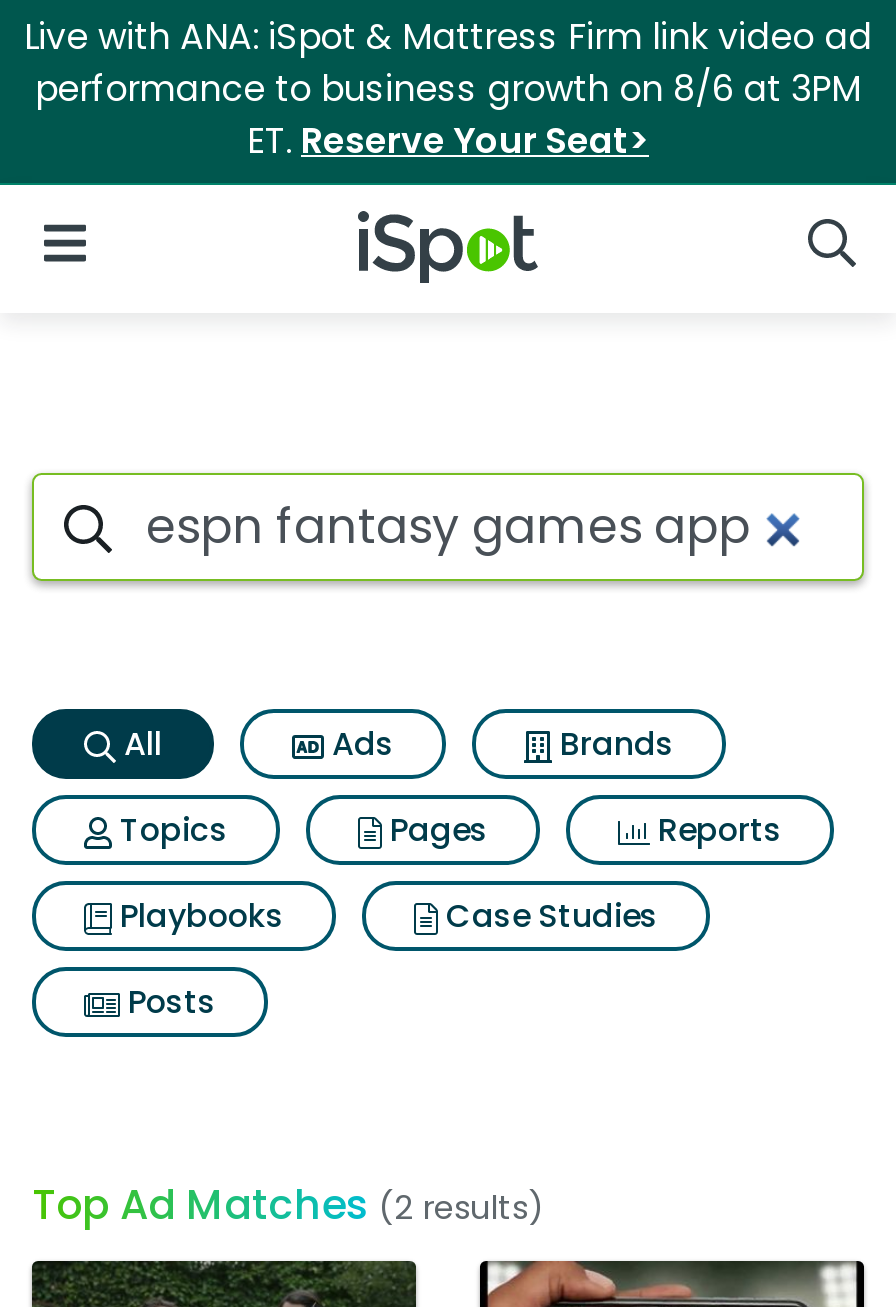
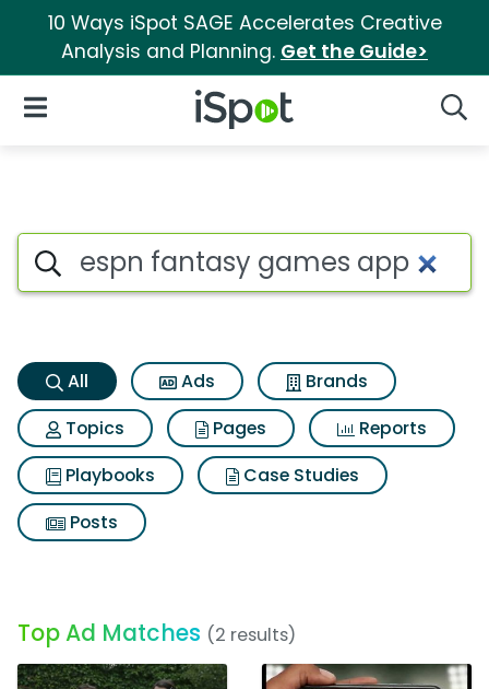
- Live with ANA: iSpot & Mattress Firm link video ad
- performance to business growth on 8/6 at 3PM
- ET. Reserve Your Seat>
+ 10 Ways iSpot SAGE Accelerates Creative
+ Analysis and Planning. Get the Guide>
